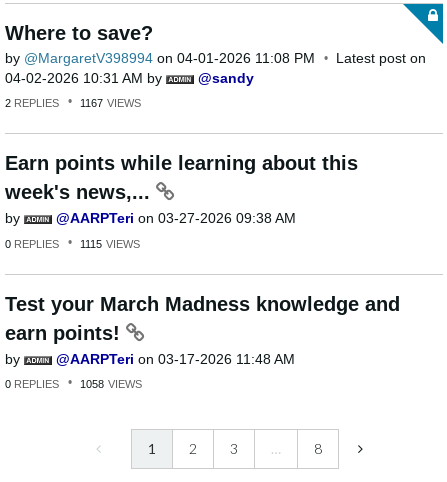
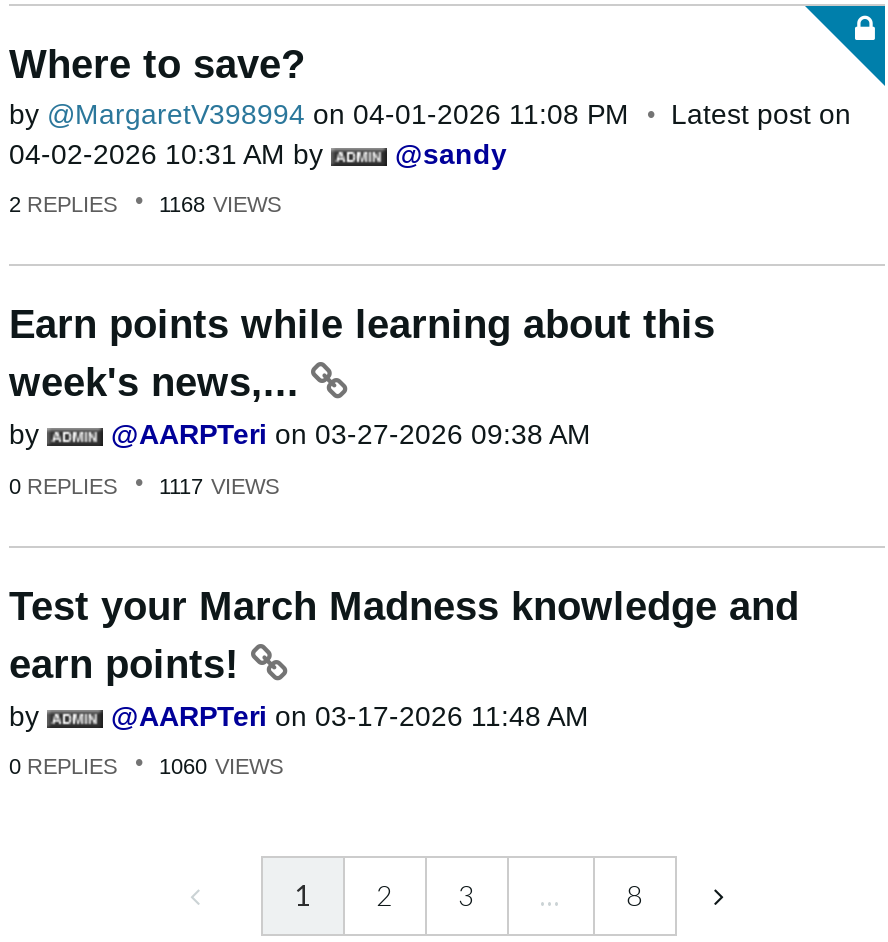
- 2 REPLIES 1167 VIEWS
+ 2 REPLIES 1168 VIEWS

- 0 REPLIES 1115 VIEWS
+ 0 REPLIES 1117 VIEWS

- 0 REPLIES 1058 VIEWS
+ 0 REPLIES 1060 VIEWS
